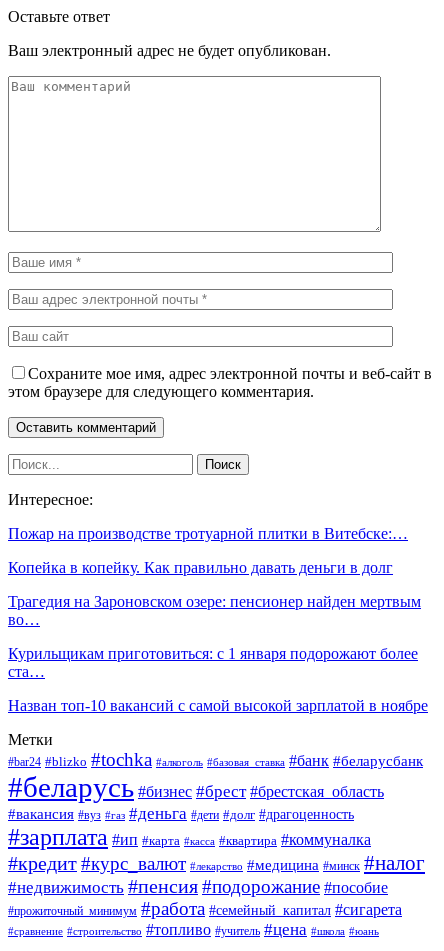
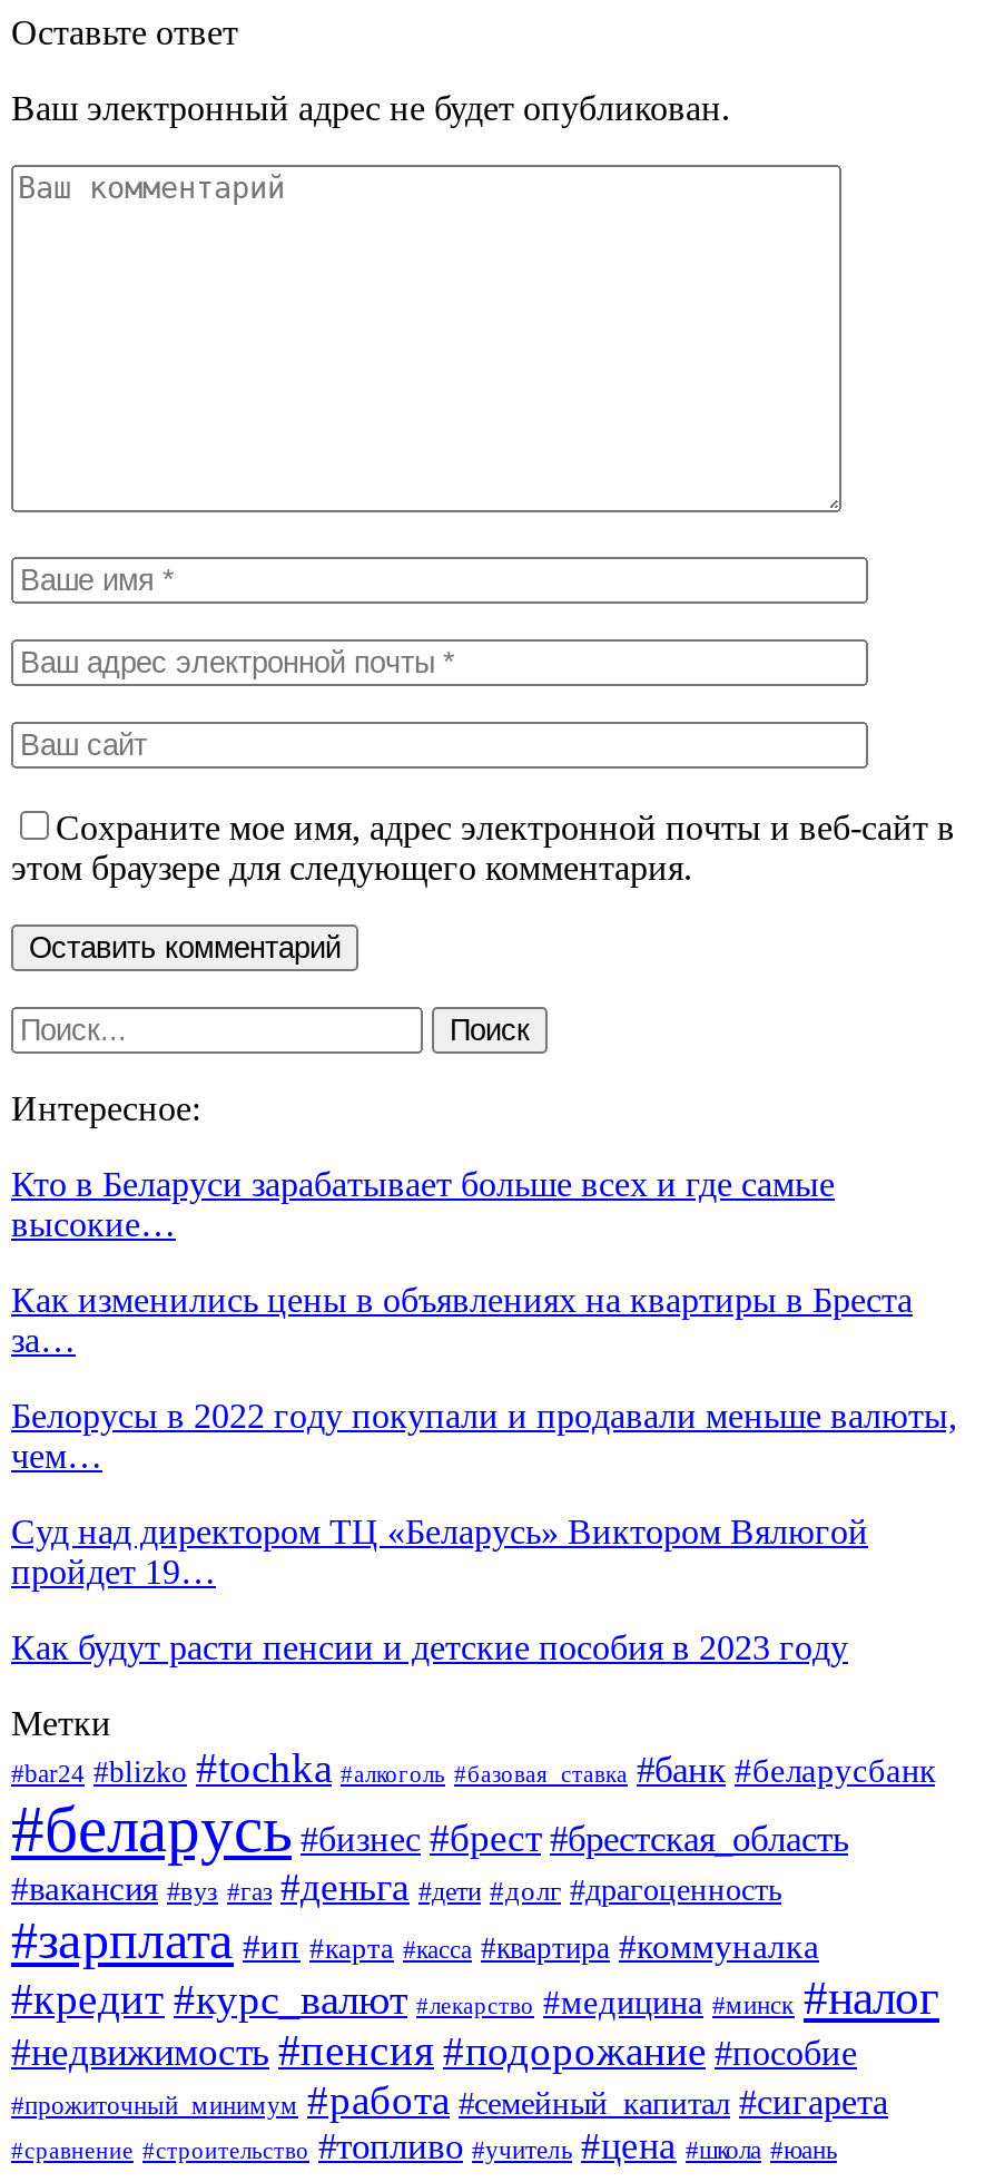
- Пожар на производстве тротуарной плитки в Витебске:…
+ Кто в Беларуси зарабатывает больше всех и где самые
+ высокие…

- Копейка в копейку. Как правильно давать деньги в долг
+ Как изменились цены в объявлениях на квартиры в Бреста
+ за…

- Трагедия на Зароновском озере: пенсионер найден мертвым
- во…
+ Белорусы в 2022 году покупали и продавали меньше валюты,
+ чем…

- Курильщикам приготовиться: с 1 января подорожают более
- ста…
+ Суд над директором ТЦ «Беларусь» Виктором Вялюгой
+ пройдет 19…

- Назван топ-10 вакансий с самой высокой зарплатой в ноябре
+ Как будут расти пенсии и детские пособия в 2023 году
